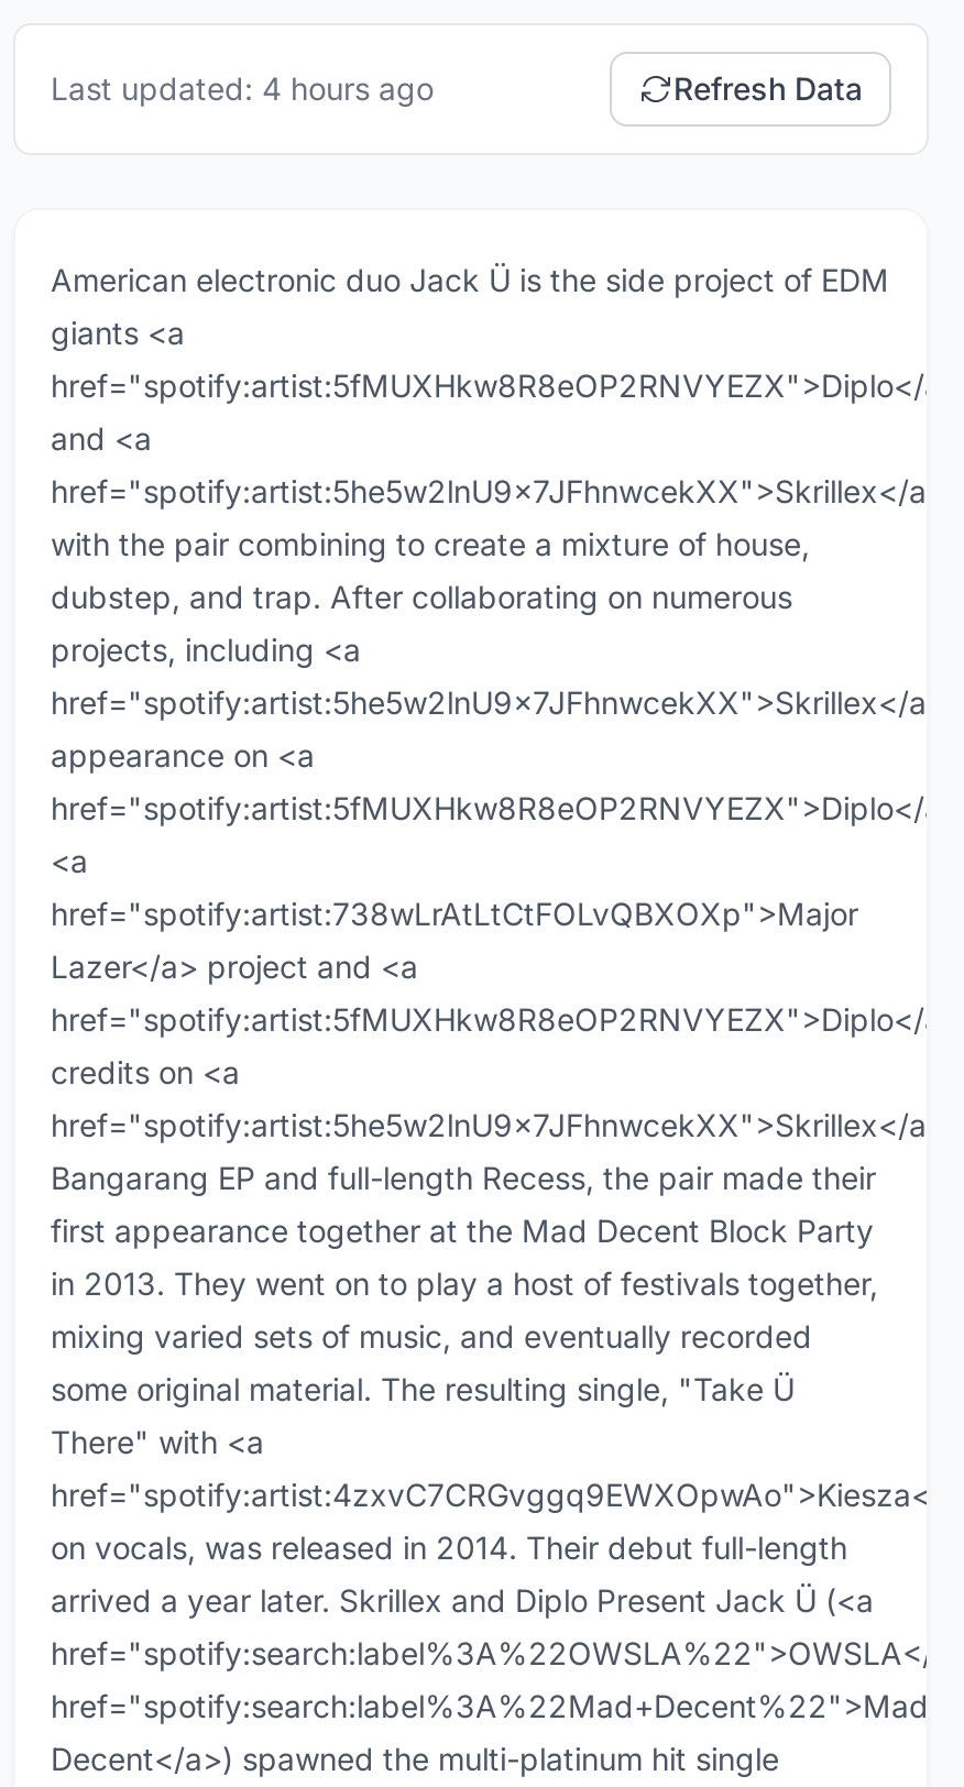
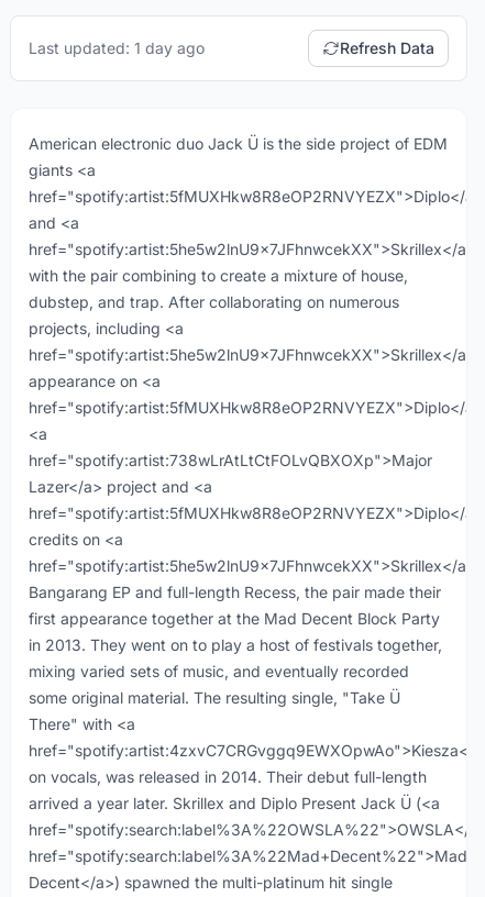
- Last updated: 4 hours ago
+ Last updated: 1 day ago
